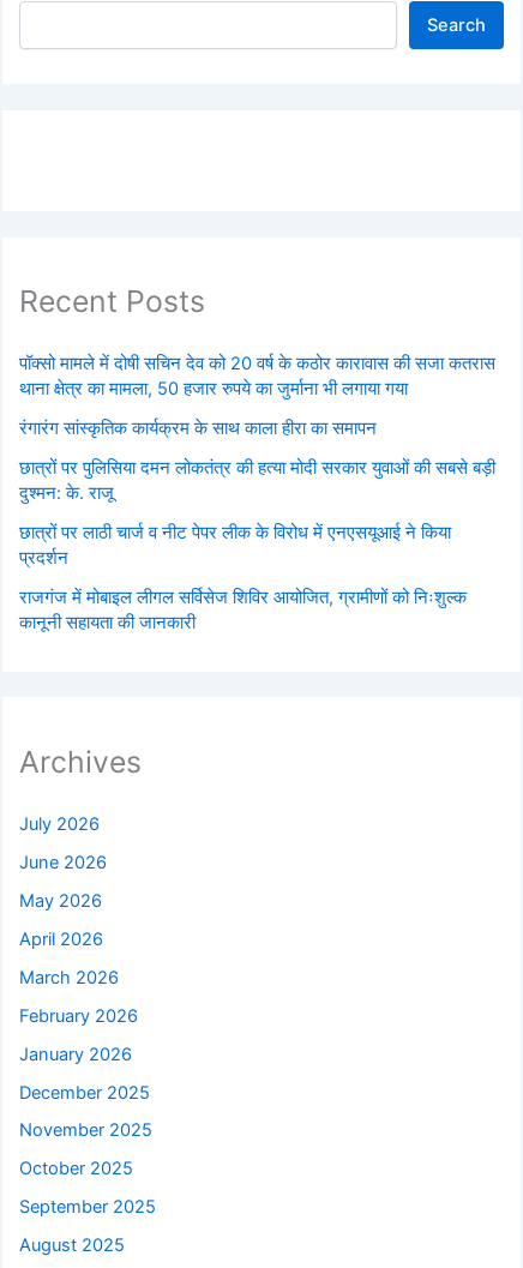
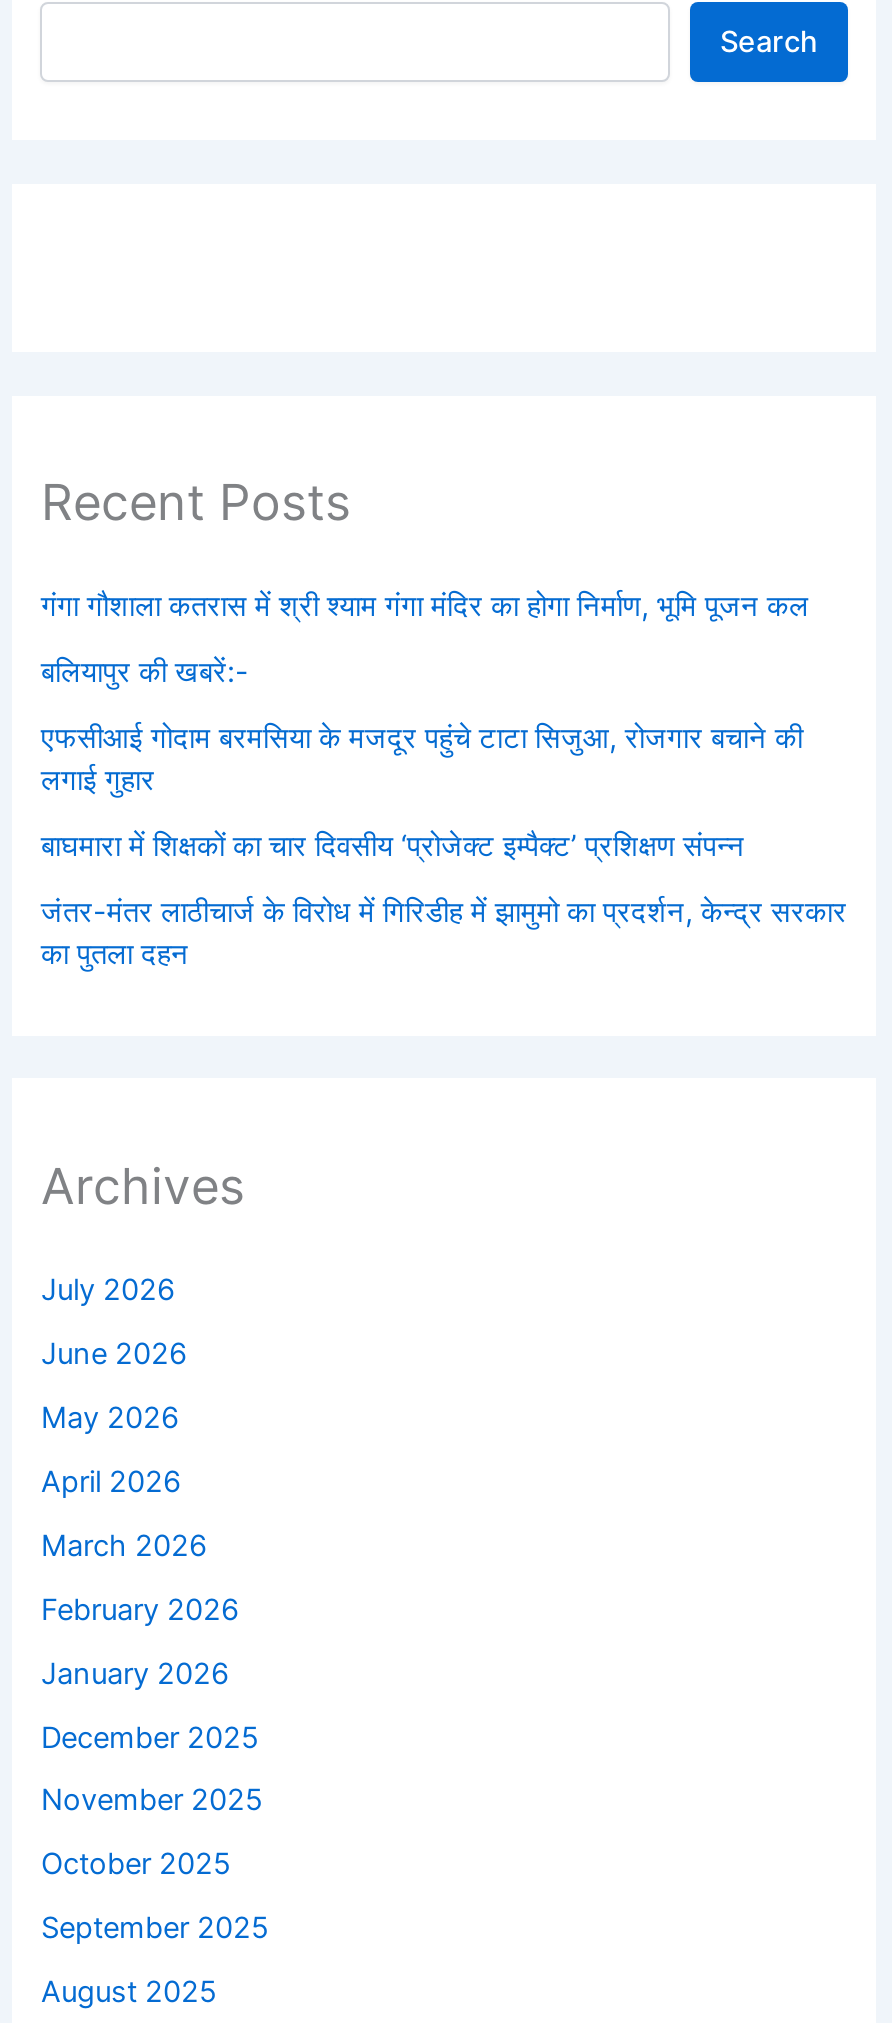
- पॉक्सो मामले में दोषी सचिन देव को 20 वर्ष के कठोर कारावास की सजा कतरास
- थाना क्षेत्र का मामला, 50 हजार रुपये का जुर्माना भी लगाया गया
+ गंगा गौशाला कतरास में श्री श्याम गंगा मंदिर का होगा निर्माण, भूमि पूजन कल

- रंगारंग सांस्कृतिक कार्यक्रम के साथ काला हीरा का समापन
+ बलियापुर की खबरें:-

- छात्रों पर पुलिसिया दमन लोकतंत्र की हत्या मोदी सरकार युवाओं की सबसे बड़ी
- दुश्मन: के. राजू
+ एफसीआई गोदाम बरमसिया के मजदूर पहुंचे टाटा सिजुआ, रोजगार बचाने की
+ लगाई गुहार

- छात्रों पर लाठी चार्ज व नीट पेपर लीक के विरोध में एनएसयूआई ने किया
- प्रदर्शन
+ बाघमारा में शिक्षकों का चार दिवसीय ‘प्रोजेक्ट इम्पैक्ट’ प्रशिक्षण संपन्न

- राजगंज में मोबाइल लीगल सर्विसेज शिविर आयोजित, ग्रामीणों को निःशुल्क
- कानूनी सहायता की जानकारी
+ जंतर-मंतर लाठीचार्ज के विरोध में गिरिडीह में झामुमो का प्रदर्शन, केन्द्र सरकार
+ का पुतला दहन
